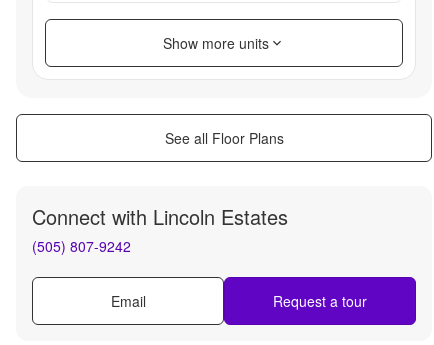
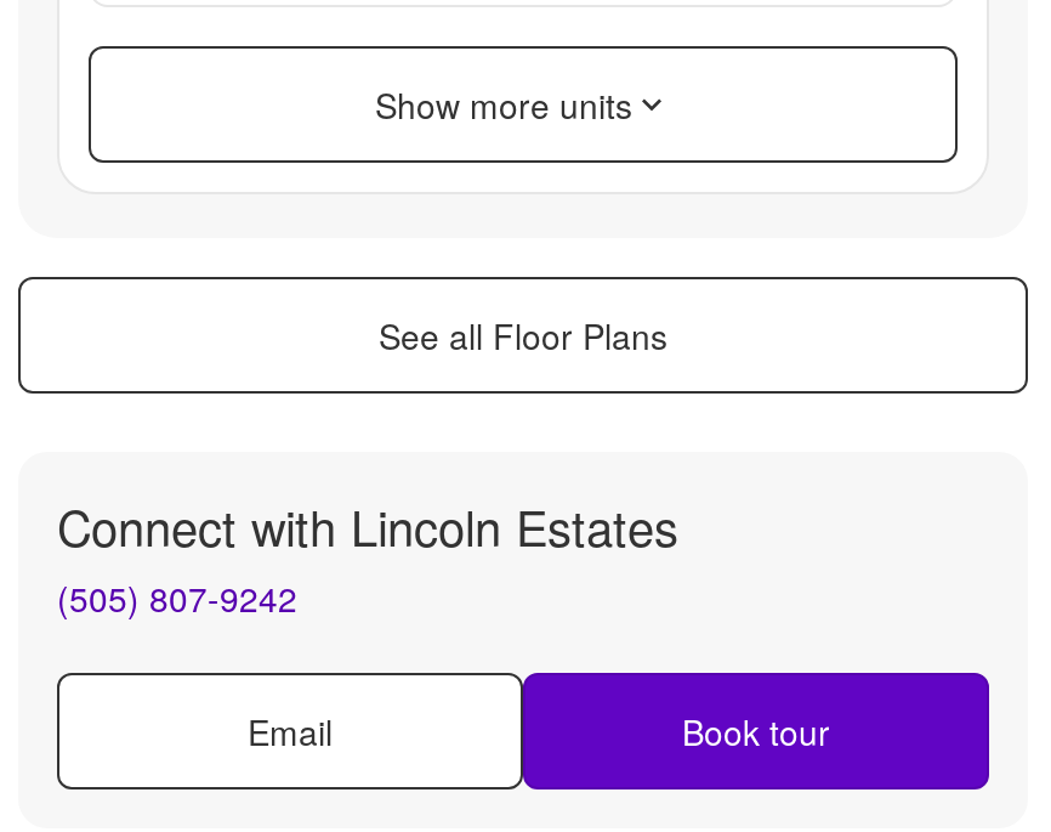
- Request a tour
+ Book tour
